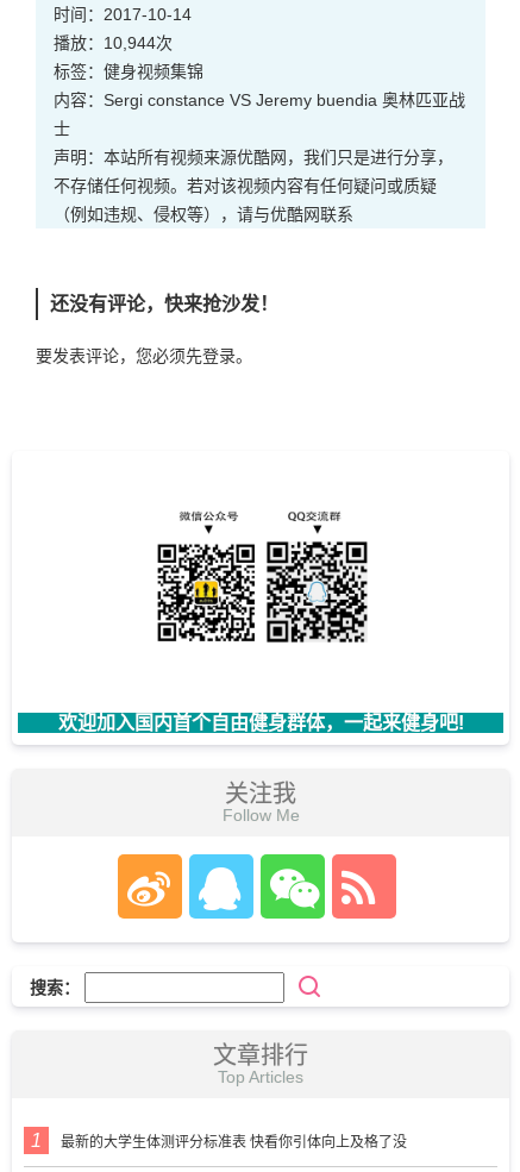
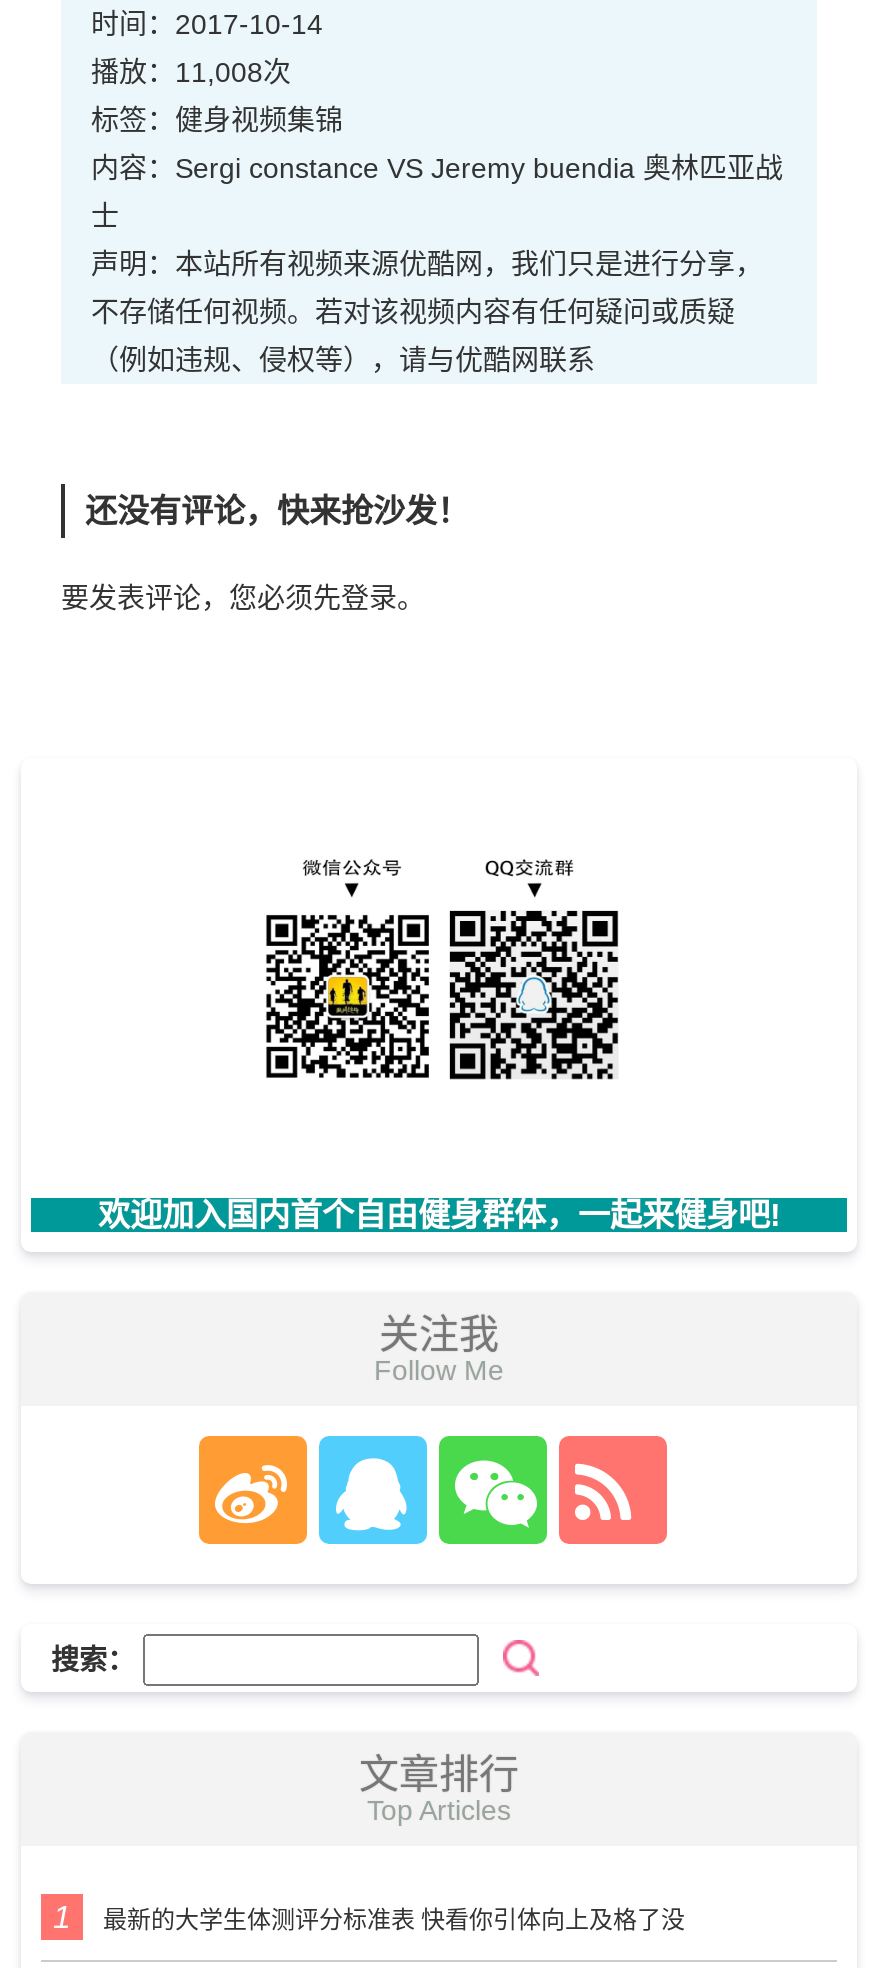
- 播放：10,944次
+ 播放：11,008次
